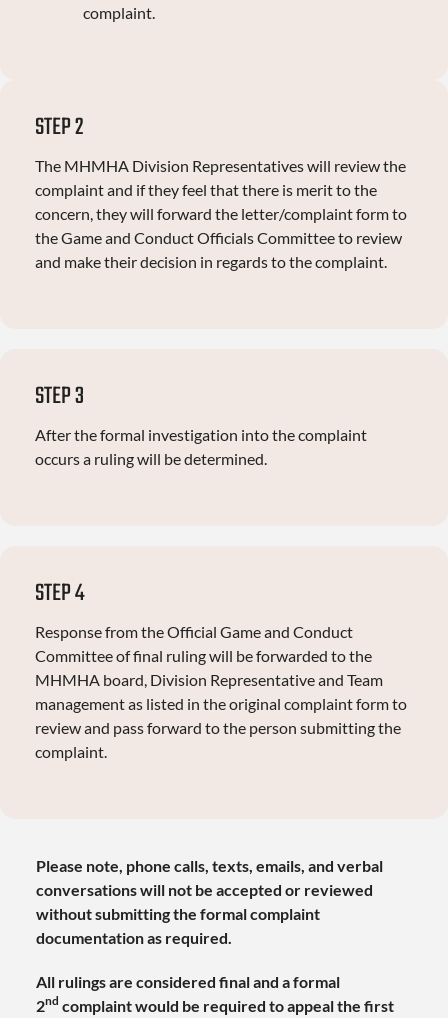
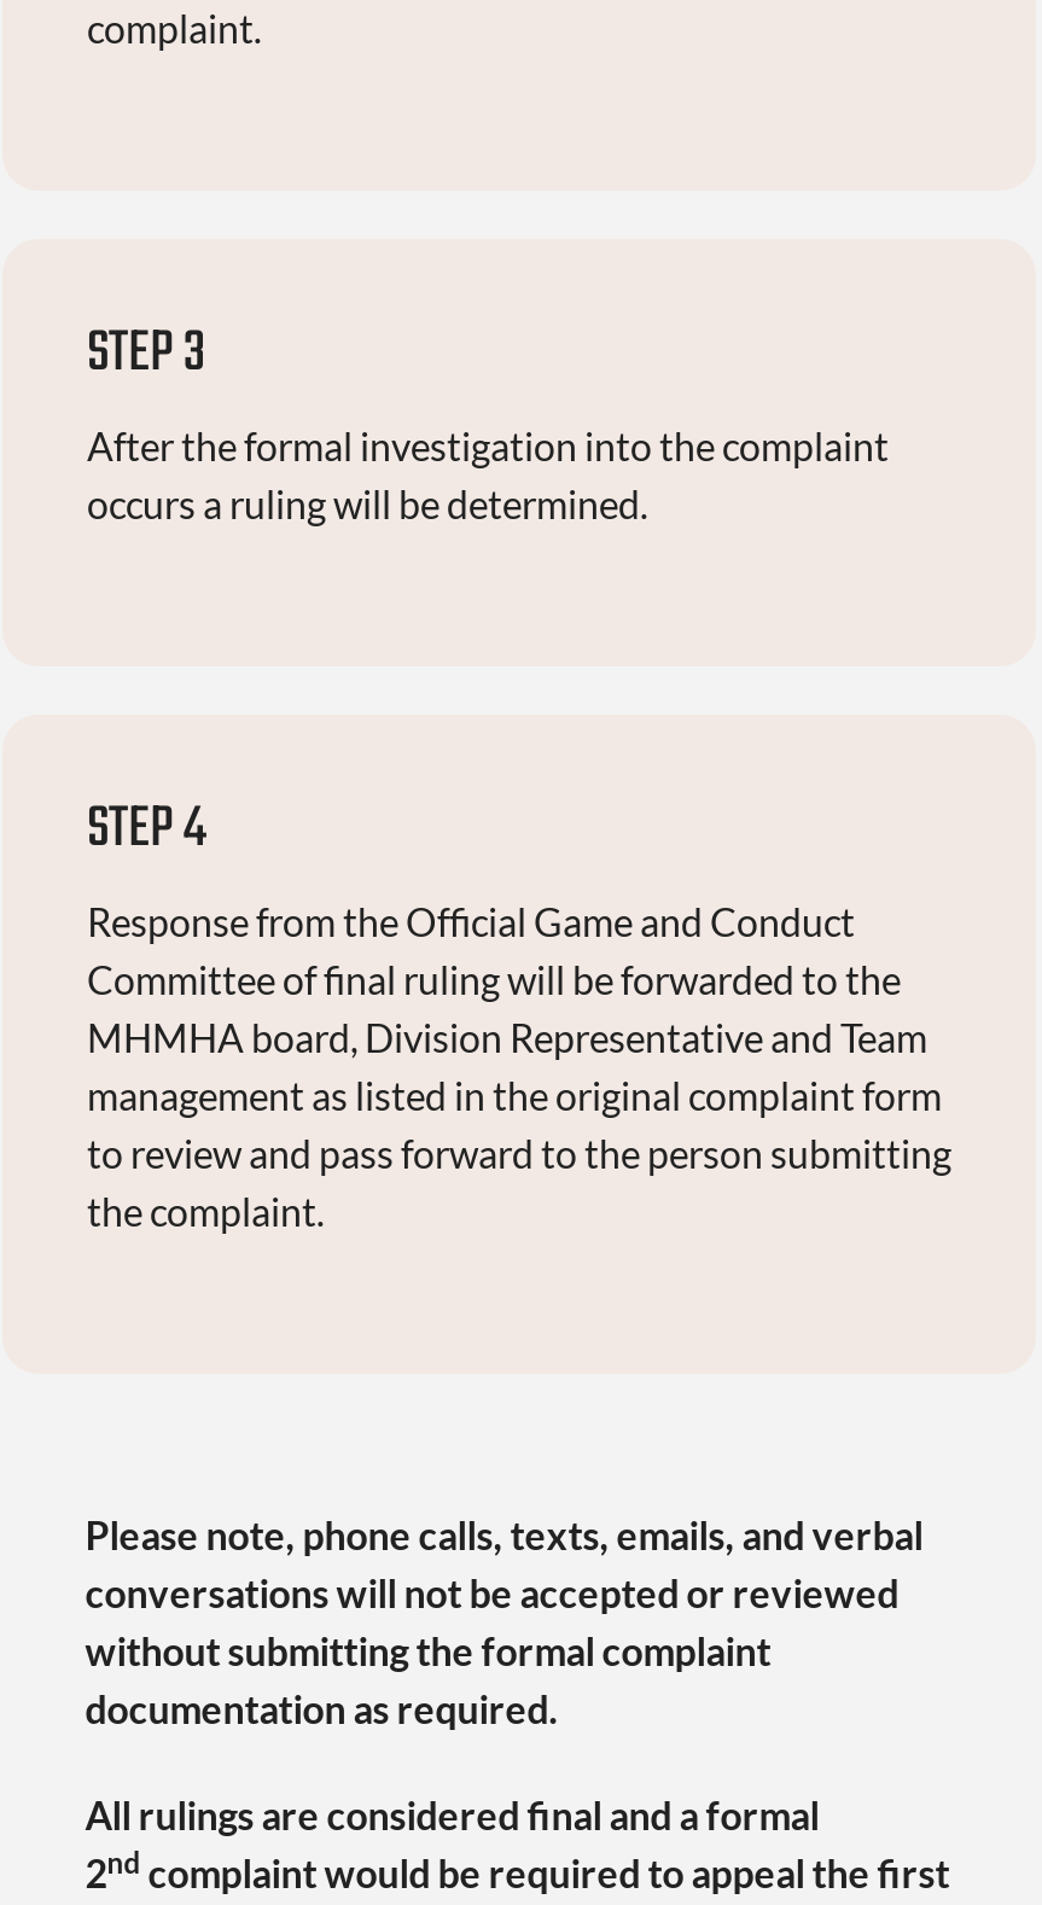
- STEP 2
- The MHMHA Division Representatives will review the
- complaint and if they feel that there is merit to the
- concern, they will forward the letter/complaint form to
- the Game and Conduct Officials Committee to review
- and make their decision in regards to the complaint.

moved up: STEP 3 | After the formal investigation into the complaint | occurs a ruling will be determined. | STEP 4 | Response from the Official Game and Conduct | Committee of final ruling will be forwarded to the | MHMHA board, Division Representative and Team
